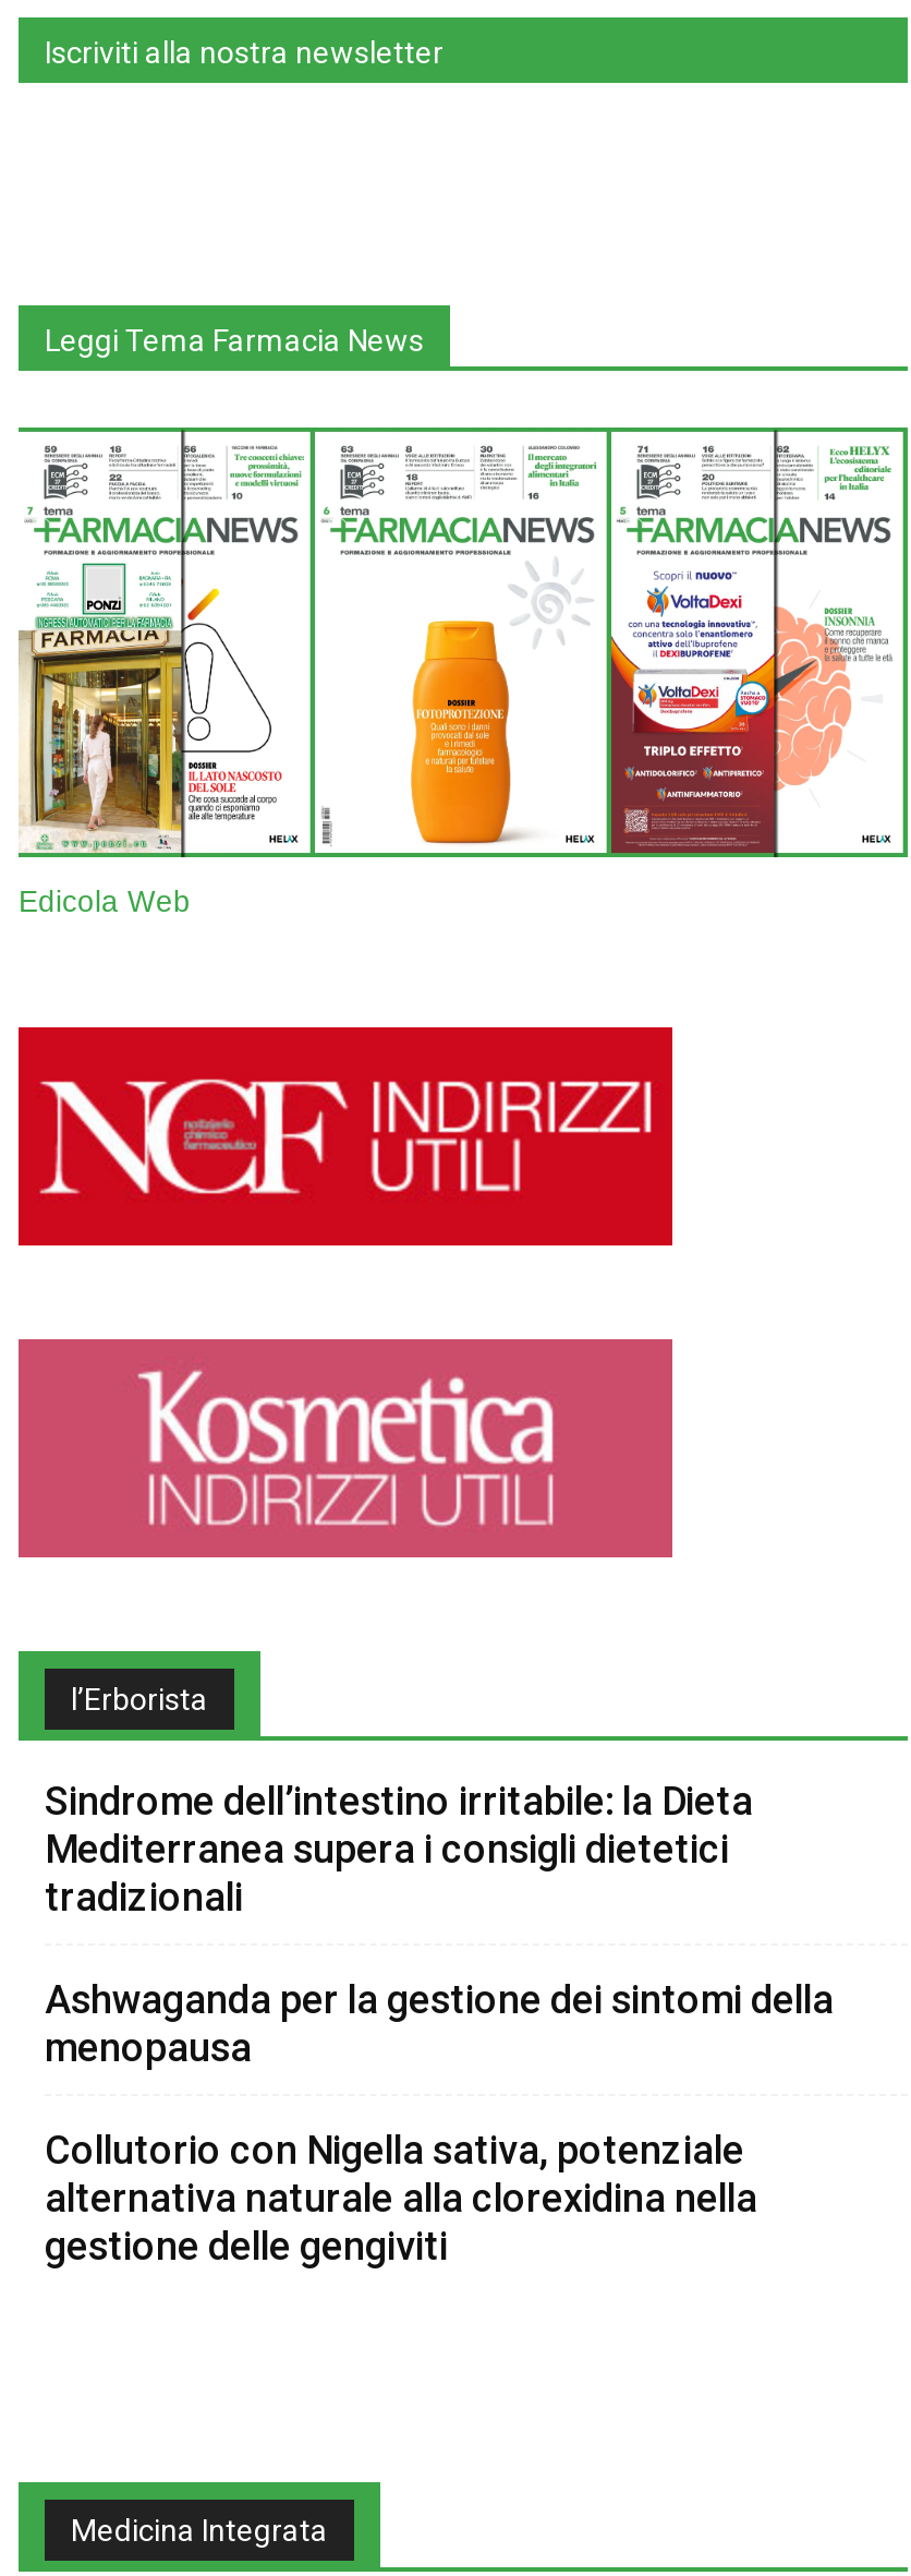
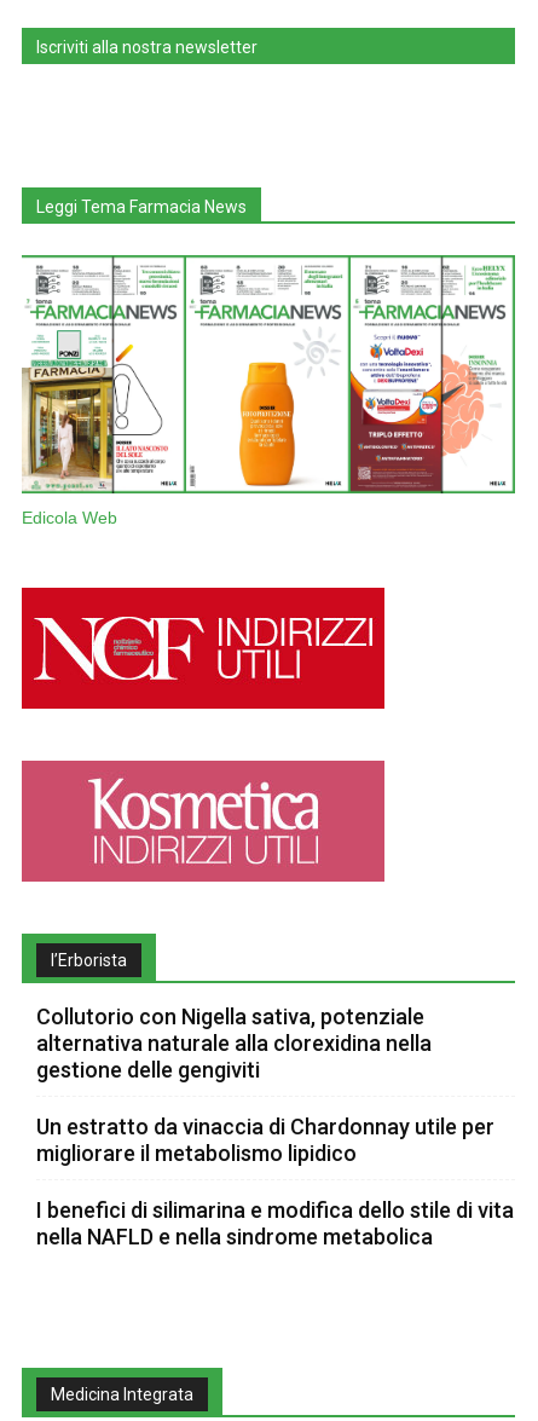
- Sindrome dell’intestino irritabile: la Dieta
- Mediterranea supera i consigli dietetici
- tradizionali
- Ashwaganda per la gestione dei sintomi della
- menopausa

moved up: Collutorio con Nigella sativa, potenziale | alternativa naturale alla clorexidina nella | gestione delle gengiviti

+ Un estratto da vinaccia di Chardonnay utile per
+ migliorare il metabolismo lipidico
+ I benefici di silimarina e modifica dello stile di vita
+ nella NAFLD e nella sindrome metabolica
